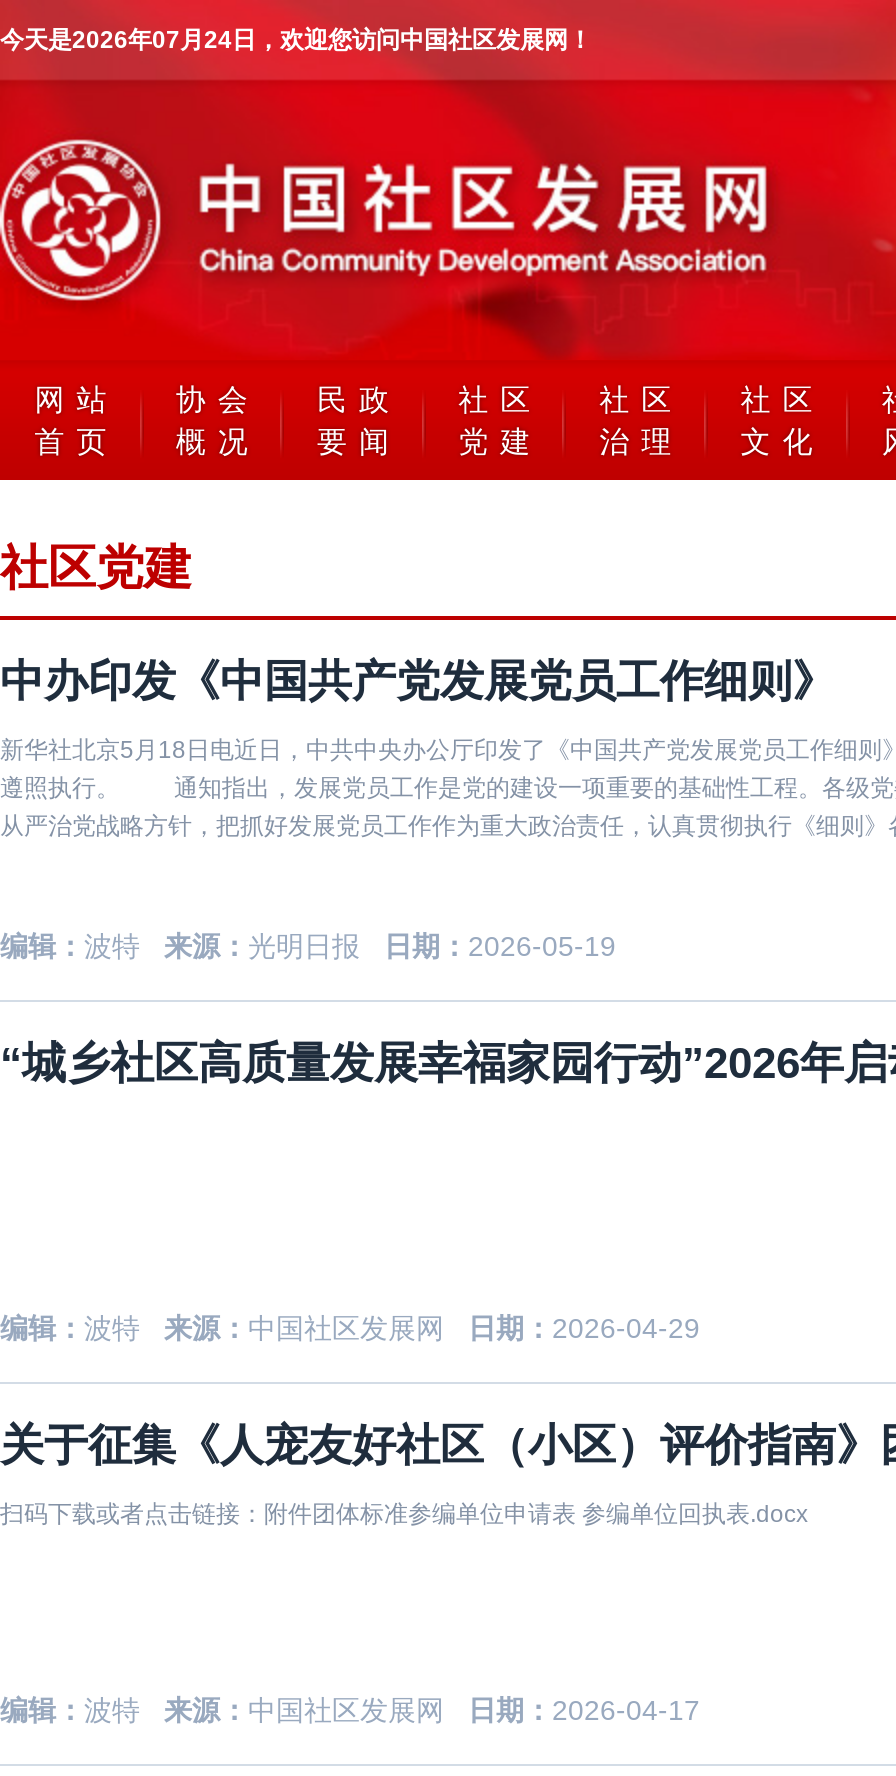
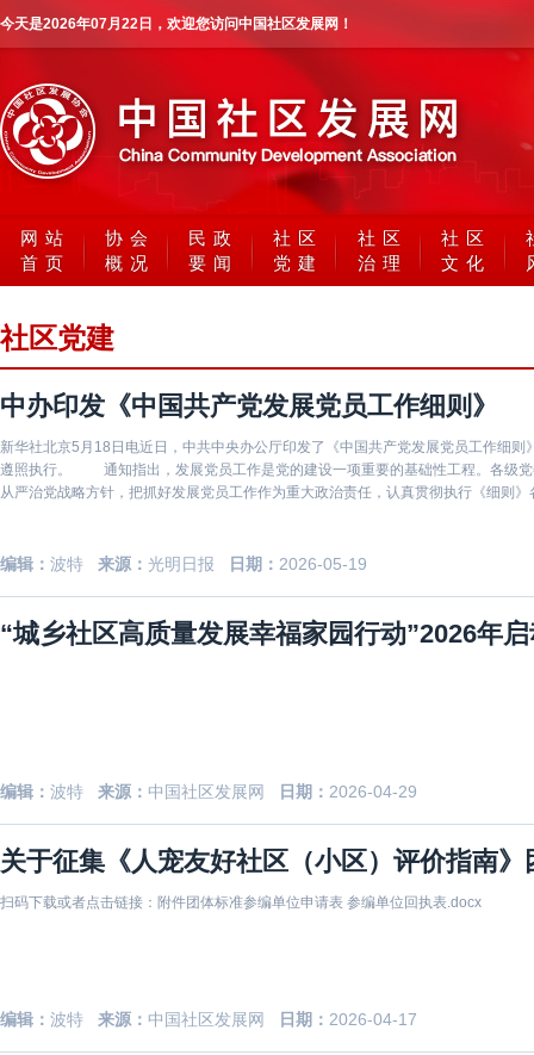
- 今天是2026年07月24日，欢迎您访问中国社区发展网！
+ 今天是2026年07月22日，欢迎您访问中国社区发展网！
